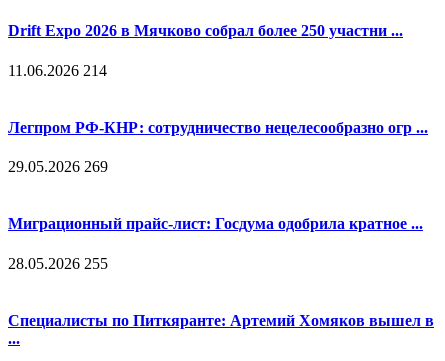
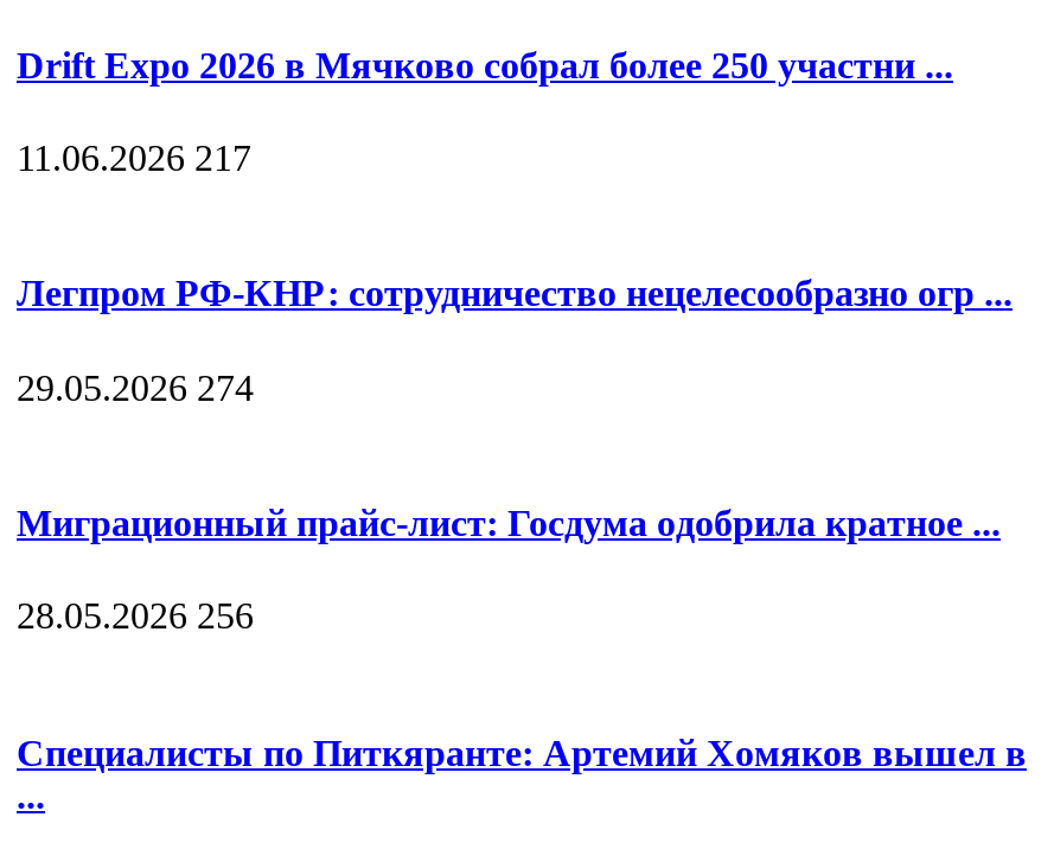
- 11.06.2026 214
+ 11.06.2026 217

- 29.05.2026 269
+ 29.05.2026 274

- 28.05.2026 255
+ 28.05.2026 256
